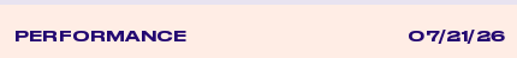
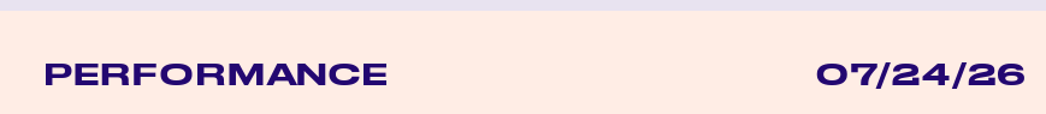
- 07/21/26
+ 07/24/26
